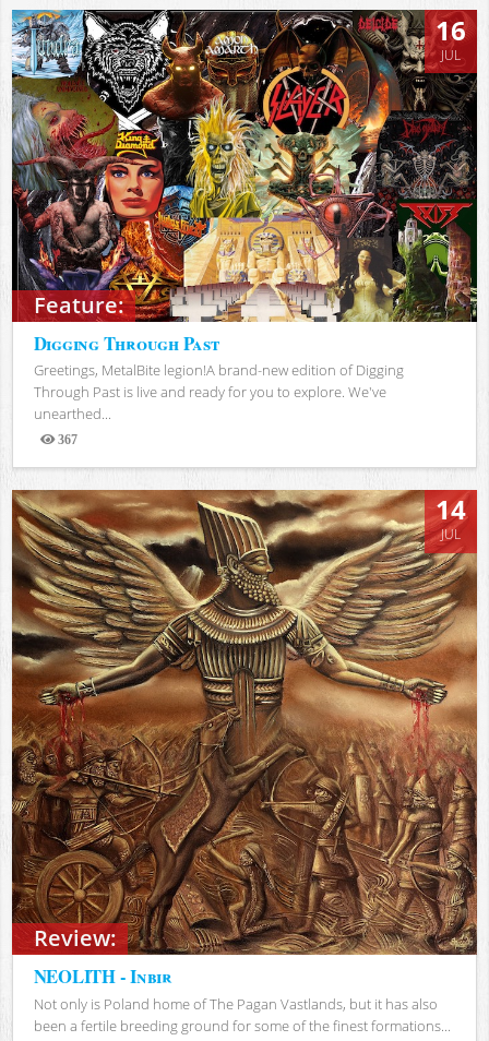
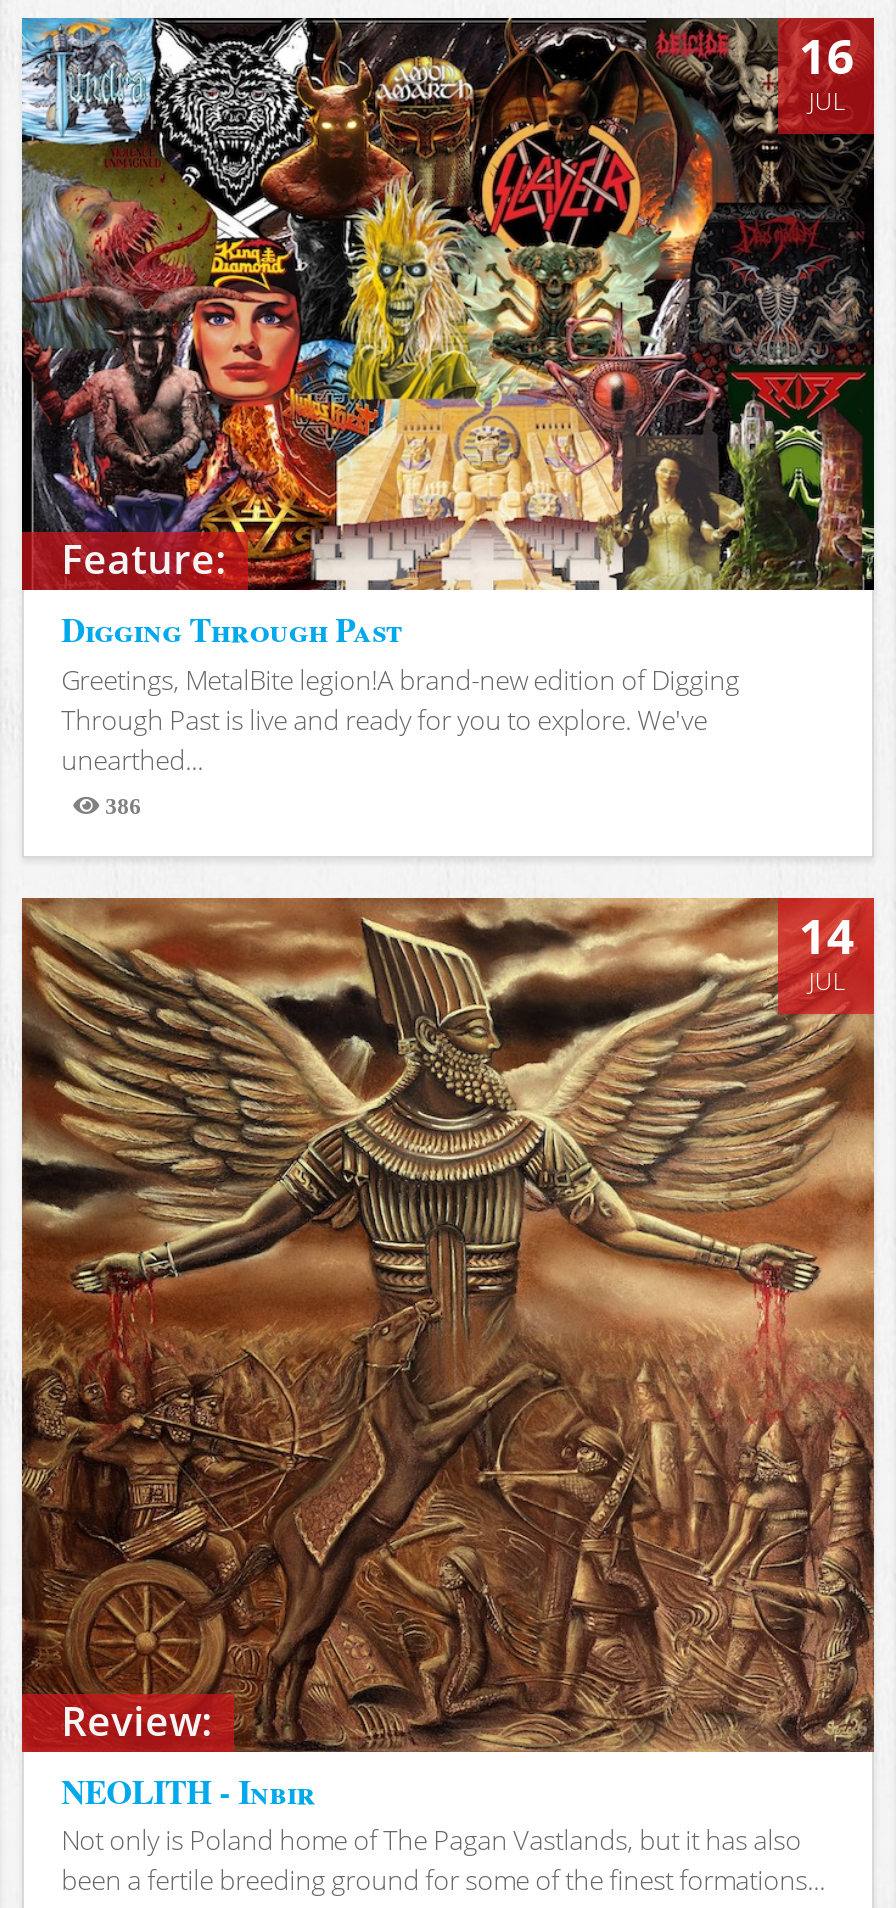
- 367
+ 386
